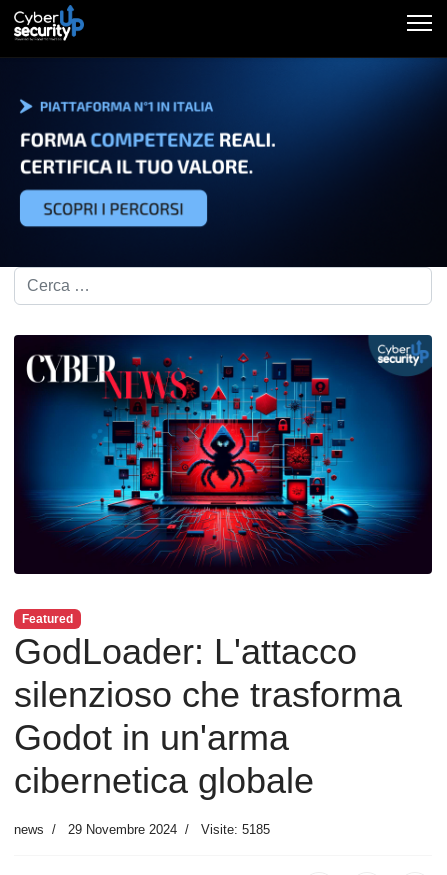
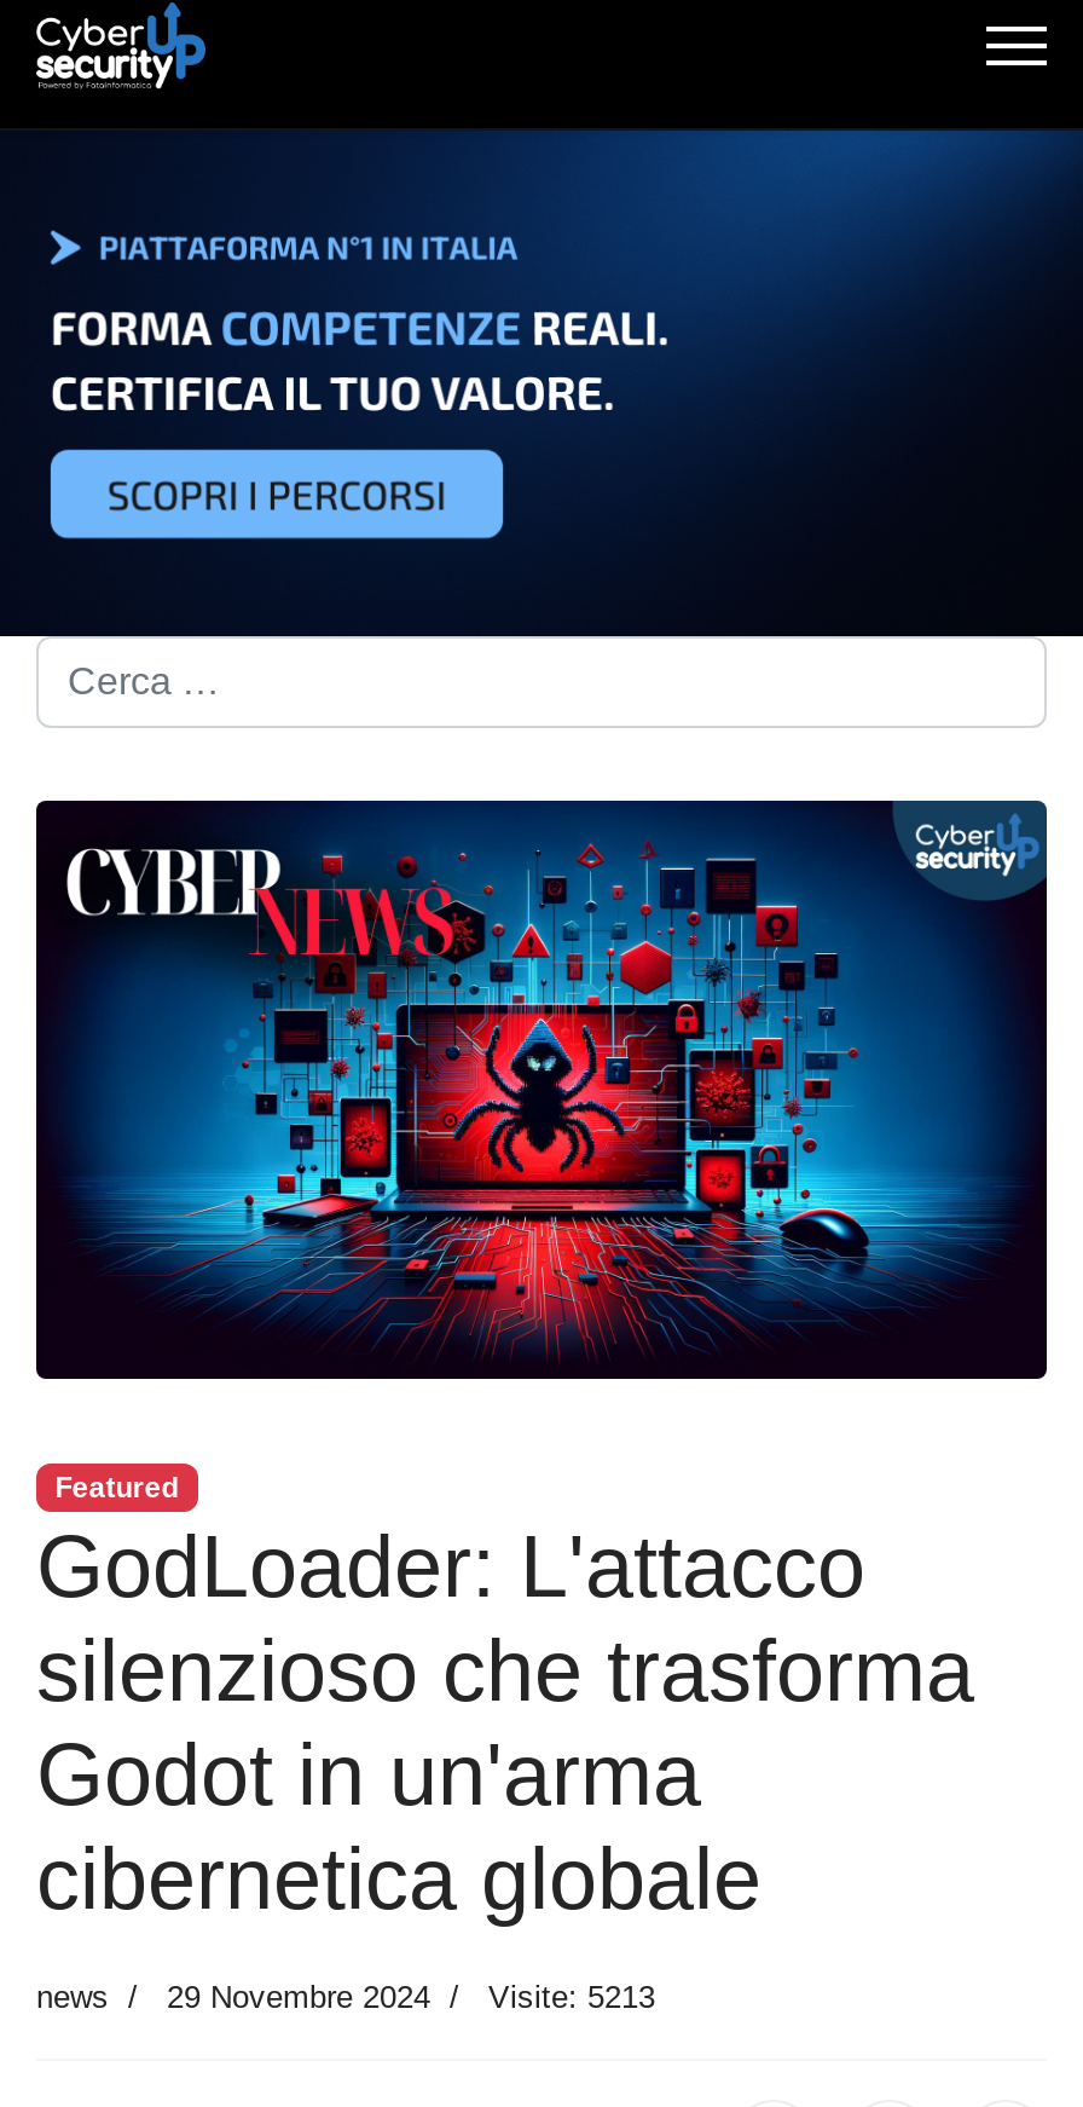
- news 29 Novembre 2024 Visite: 5185
+ news 29 Novembre 2024 Visite: 5213
